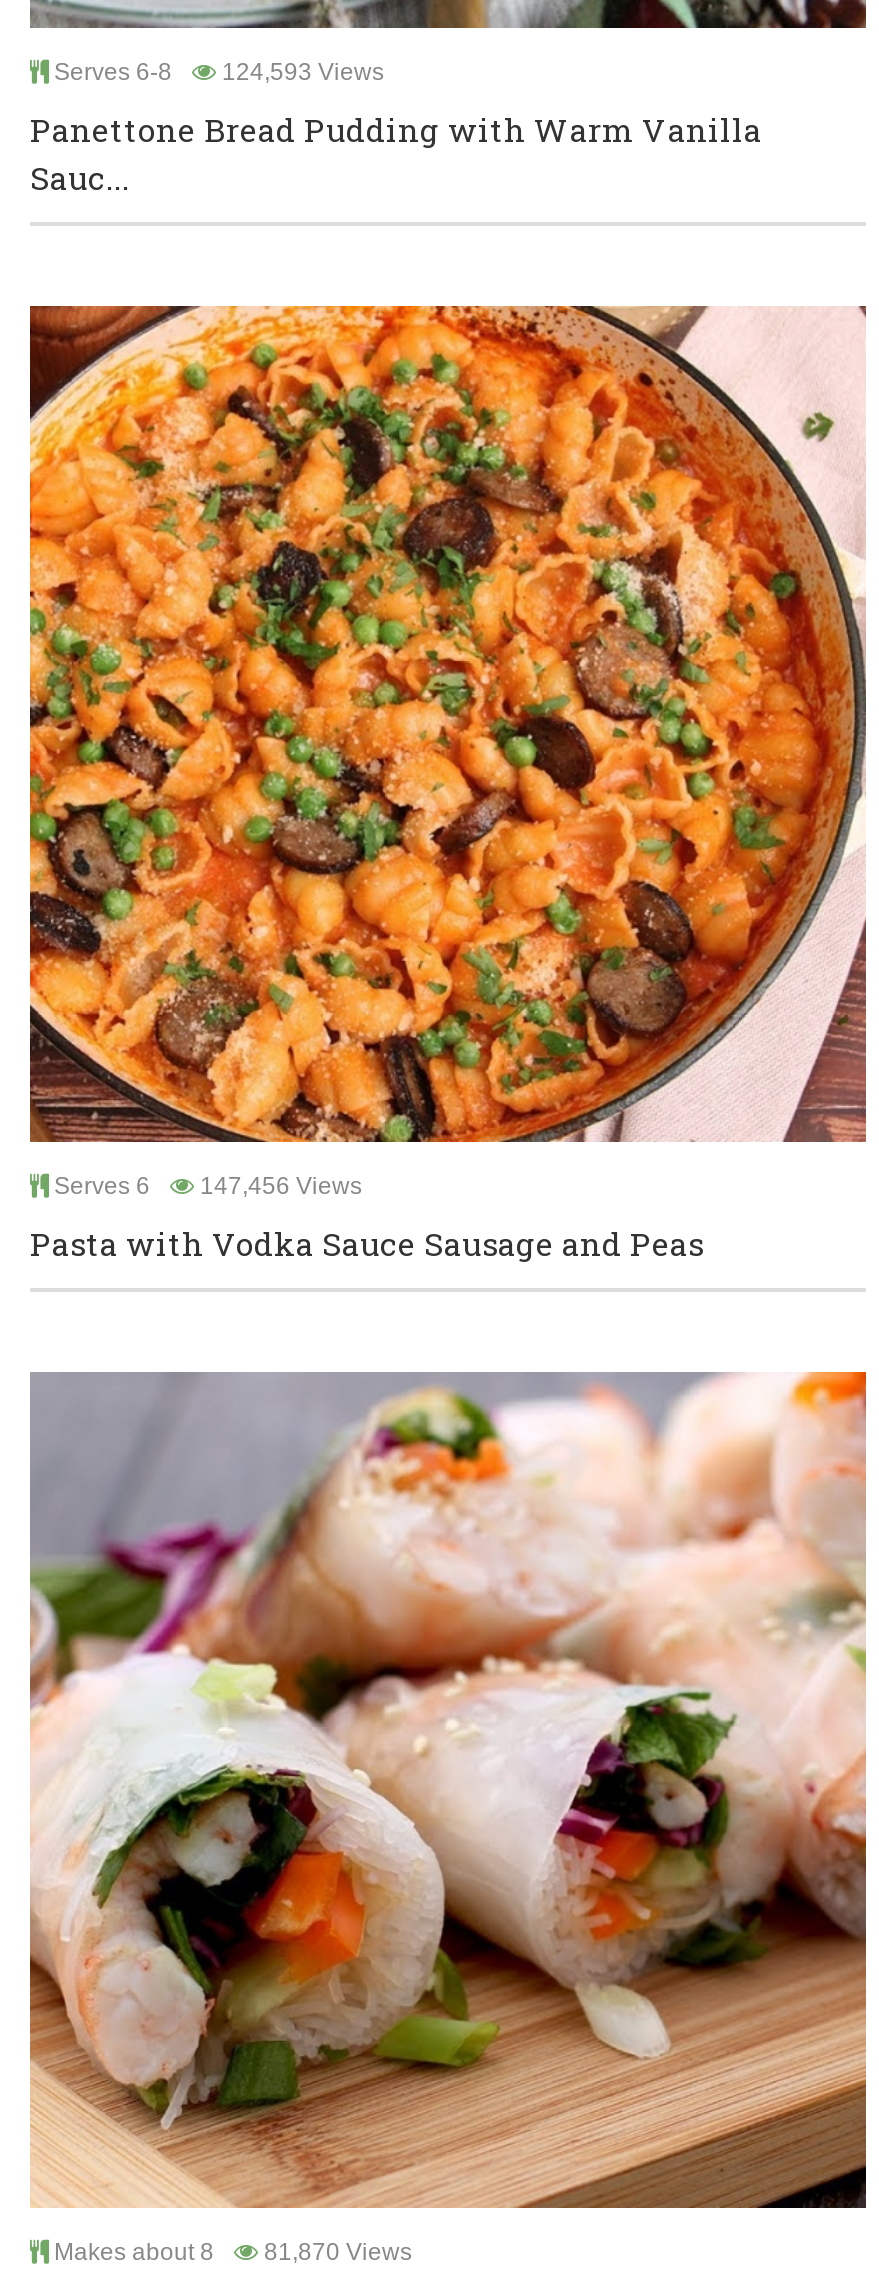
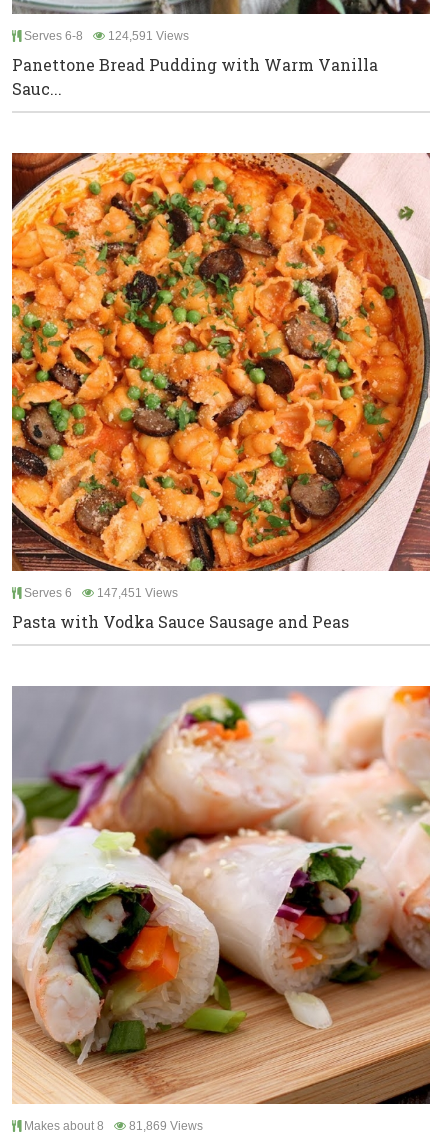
- Serves 6-8 124,593 Views
+ Serves 6-8 124,591 Views

- Serves 6 147,456 Views
+ Serves 6 147,451 Views

- Makes about 8 81,870 Views
+ Makes about 8 81,869 Views
